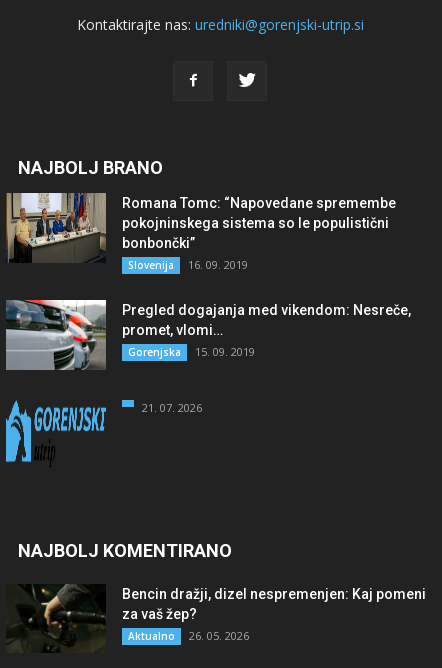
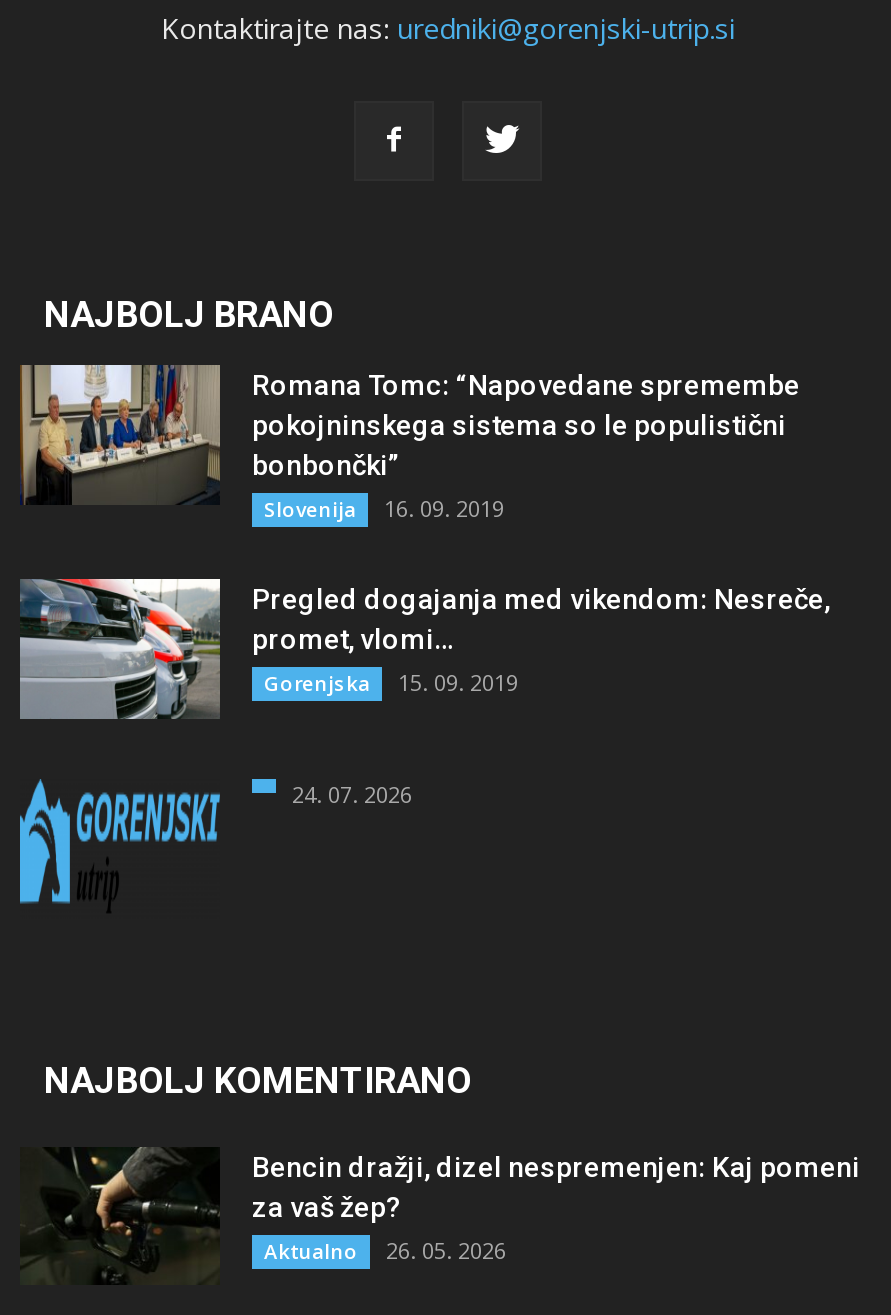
- 21. 07. 2026
+ 24. 07. 2026
